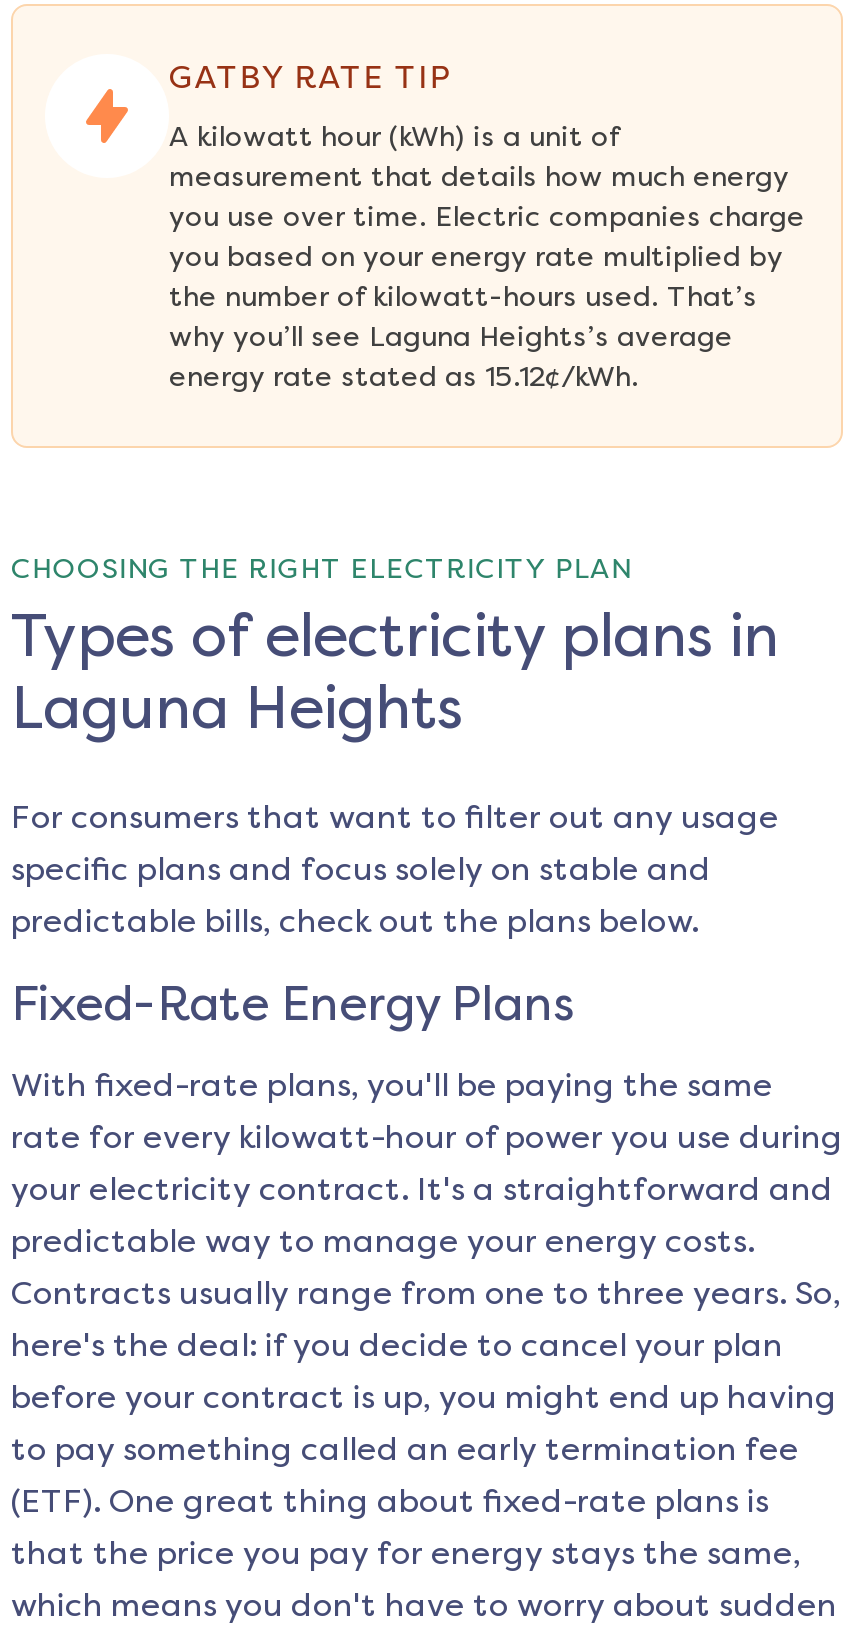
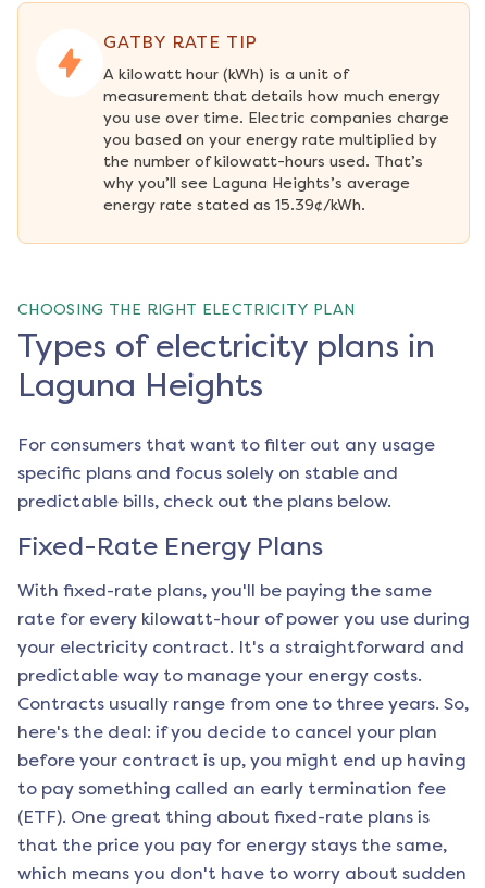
- energy rate stated as 15.12¢/kWh.
+ energy rate stated as 15.39¢/kWh.
